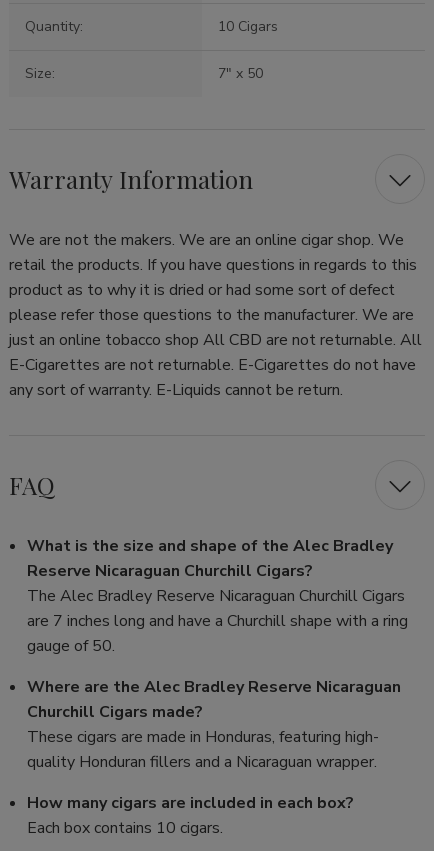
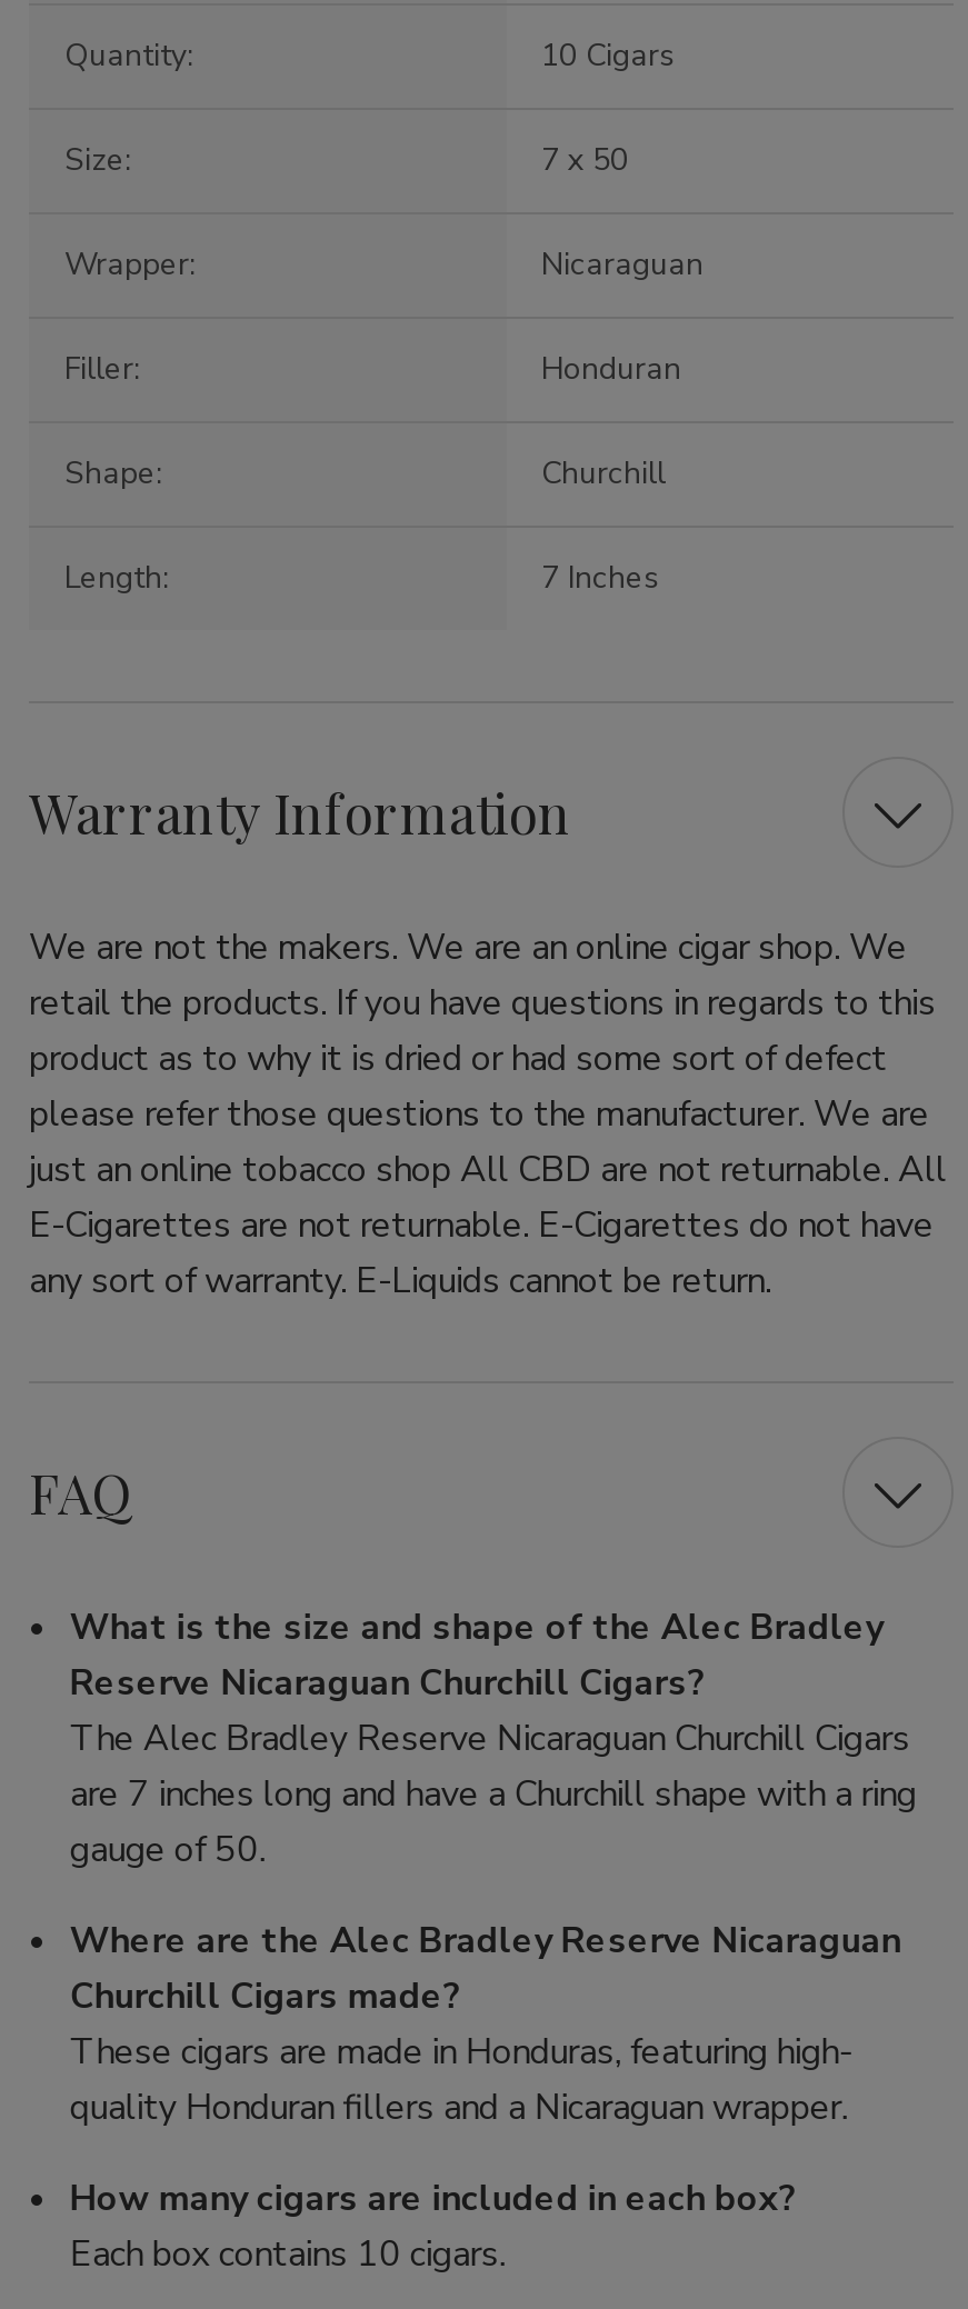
- 7" x 50
+ 7 x 50
+ Wrapper:
+ Nicaraguan
+ Filler:
+ Honduran
+ Shape:
+ Churchill
+ Length:
+ 7 Inches
